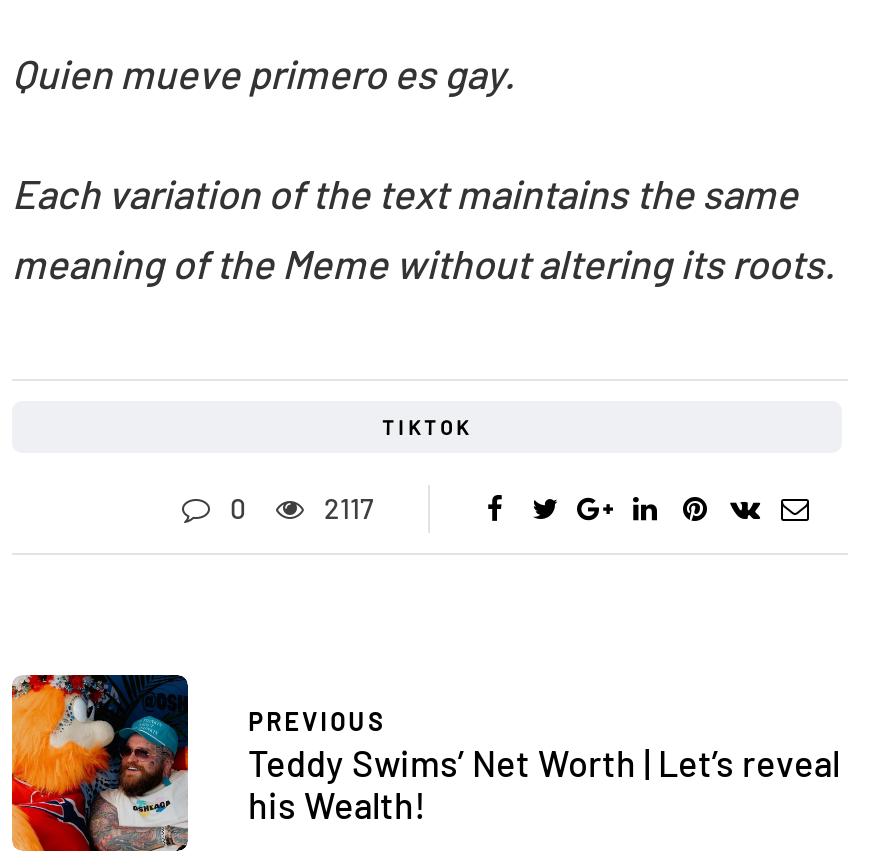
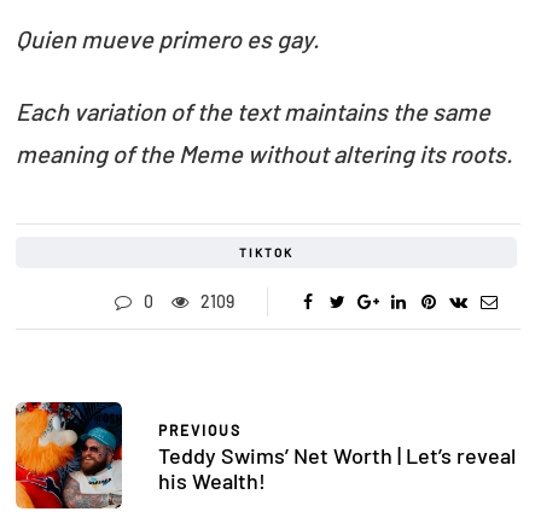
- 2117
+ 2109
